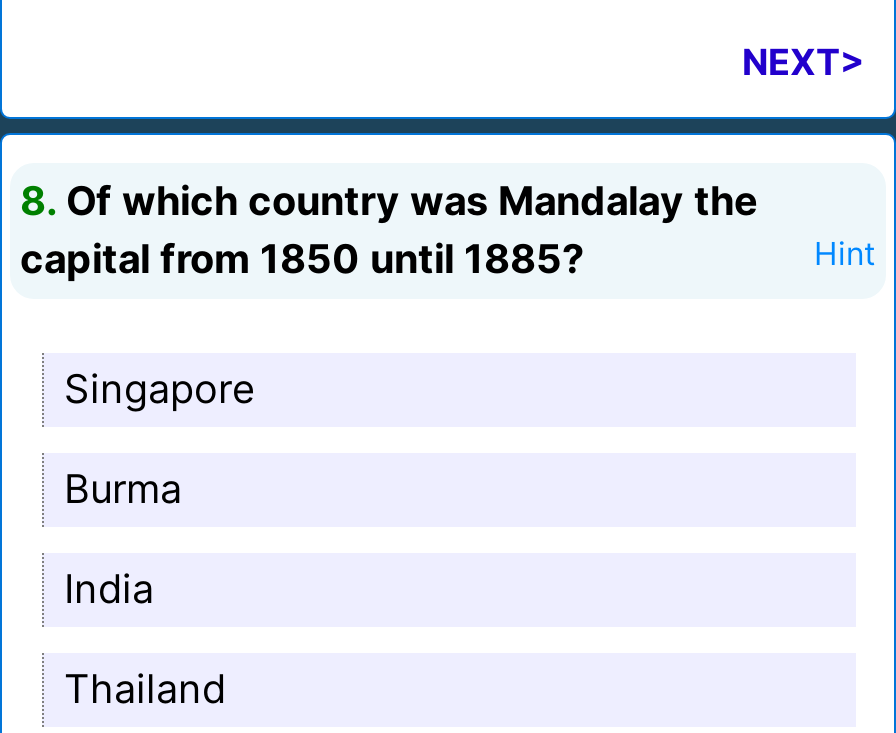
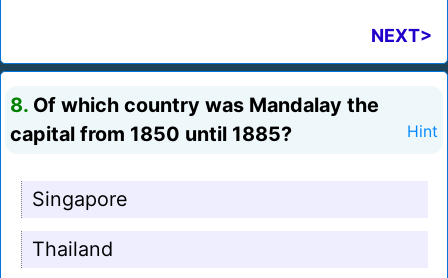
- Burma
- India
